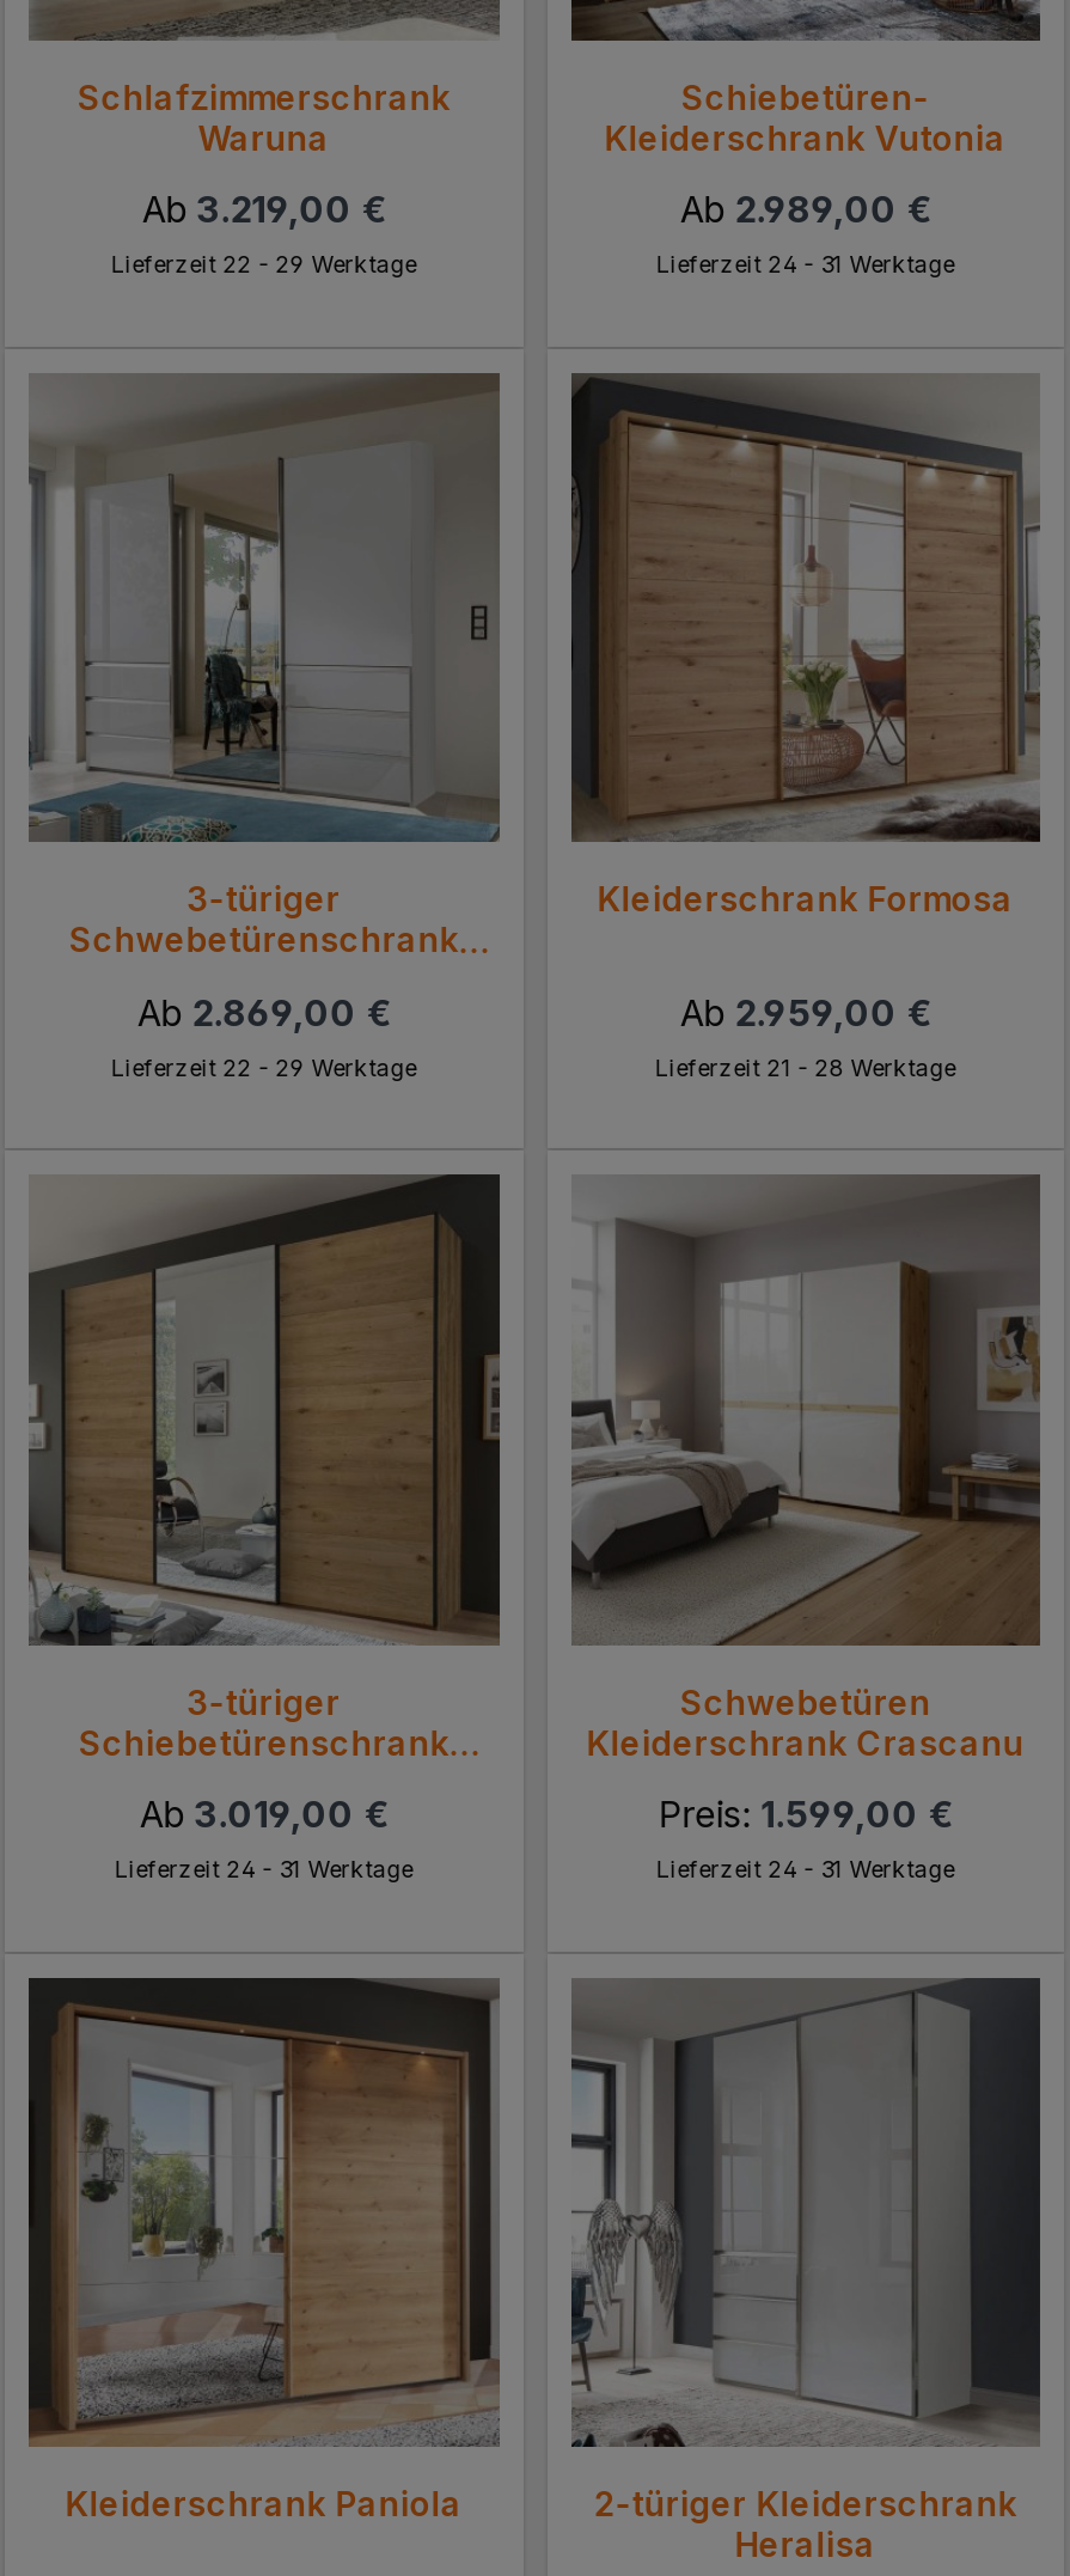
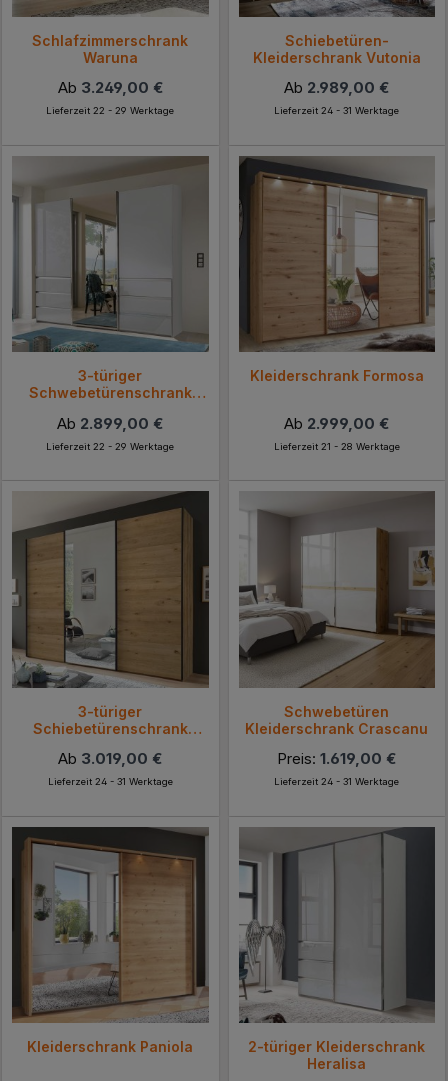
- Ab 3.219,00 €
+ Ab 3.249,00 €

- Ab 2.869,00 €
+ Ab 2.899,00 €

- Ab 2.959,00 €
+ Ab 2.999,00 €

- Preis: 1.599,00 €
+ Preis: 1.619,00 €
